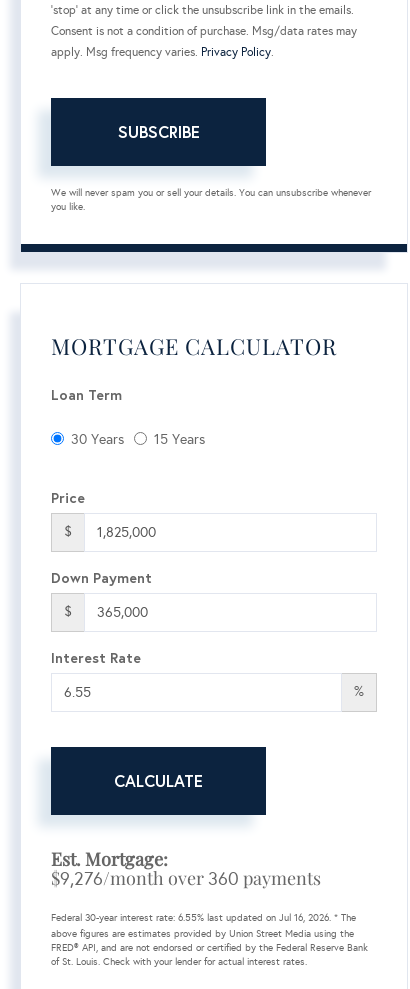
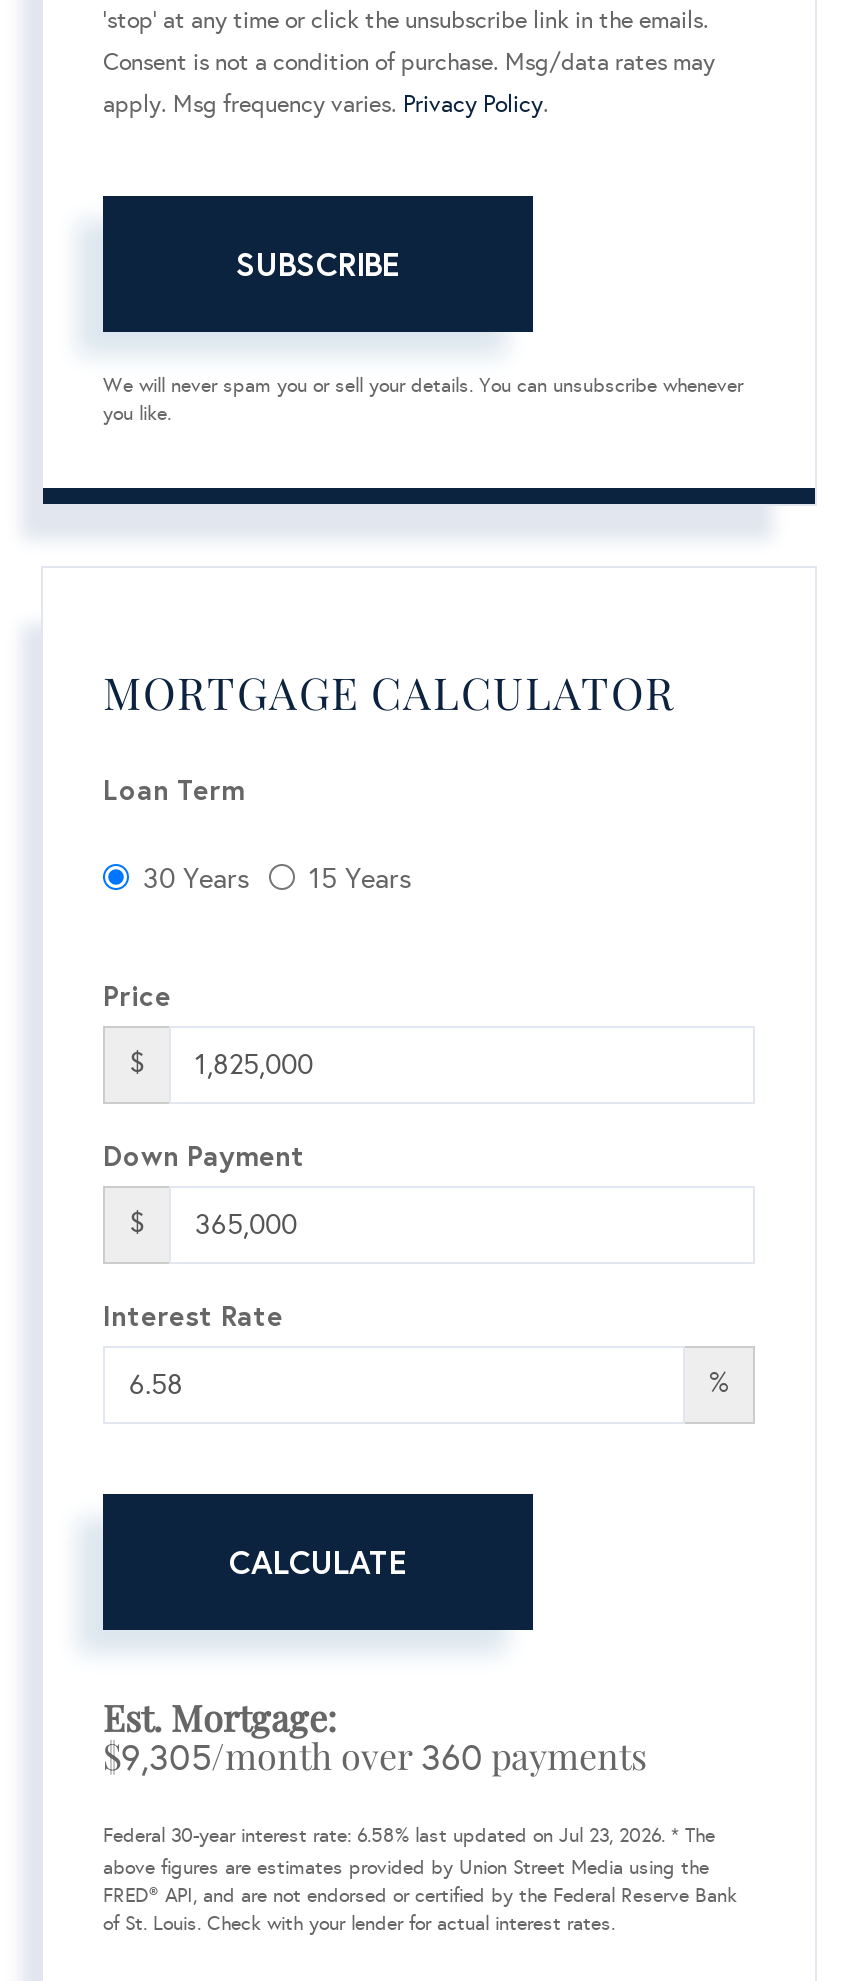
- $9,276/month over 360 payments
+ $9,305/month over 360 payments

- Federal 30-year interest rate: 6.55% last updated on Jul 16, 2026. * The
+ Federal 30-year interest rate: 6.58% last updated on Jul 23, 2026. * The
